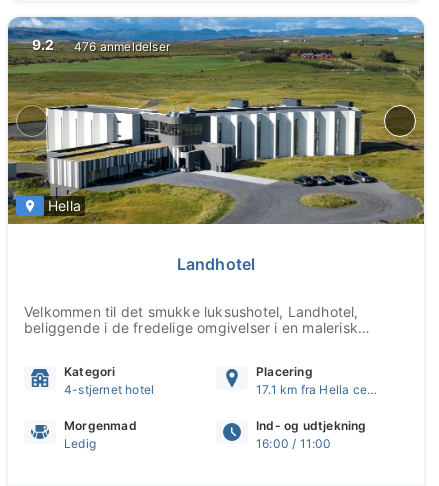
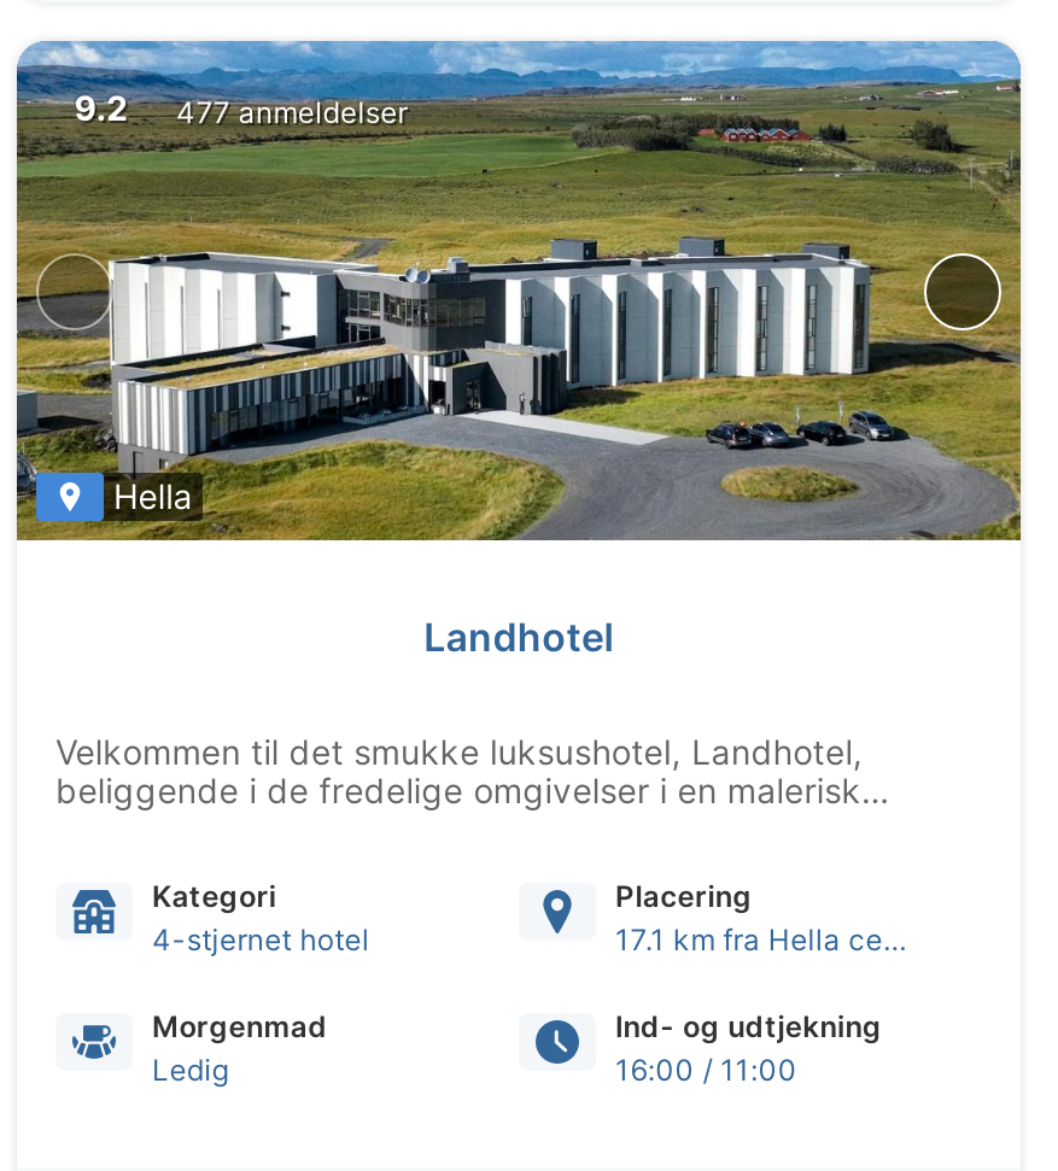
- 9.2 476 anmeldelser
+ 9.2 477 anmeldelser
